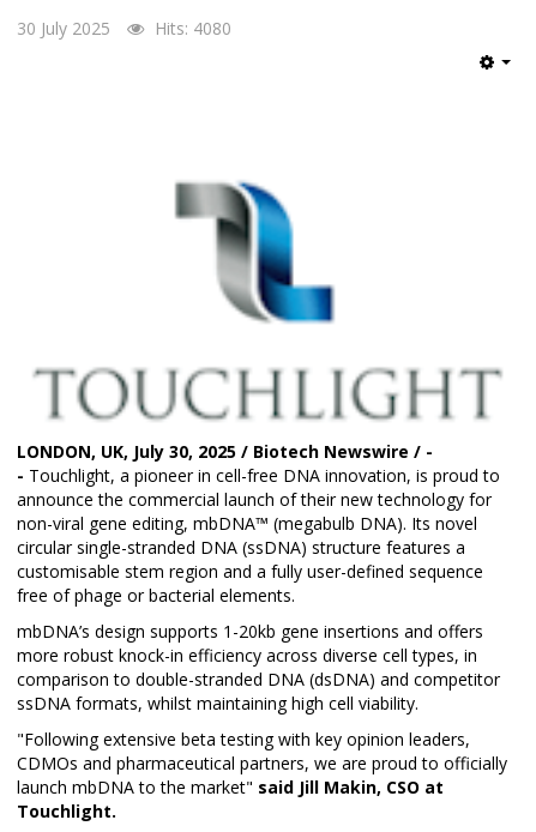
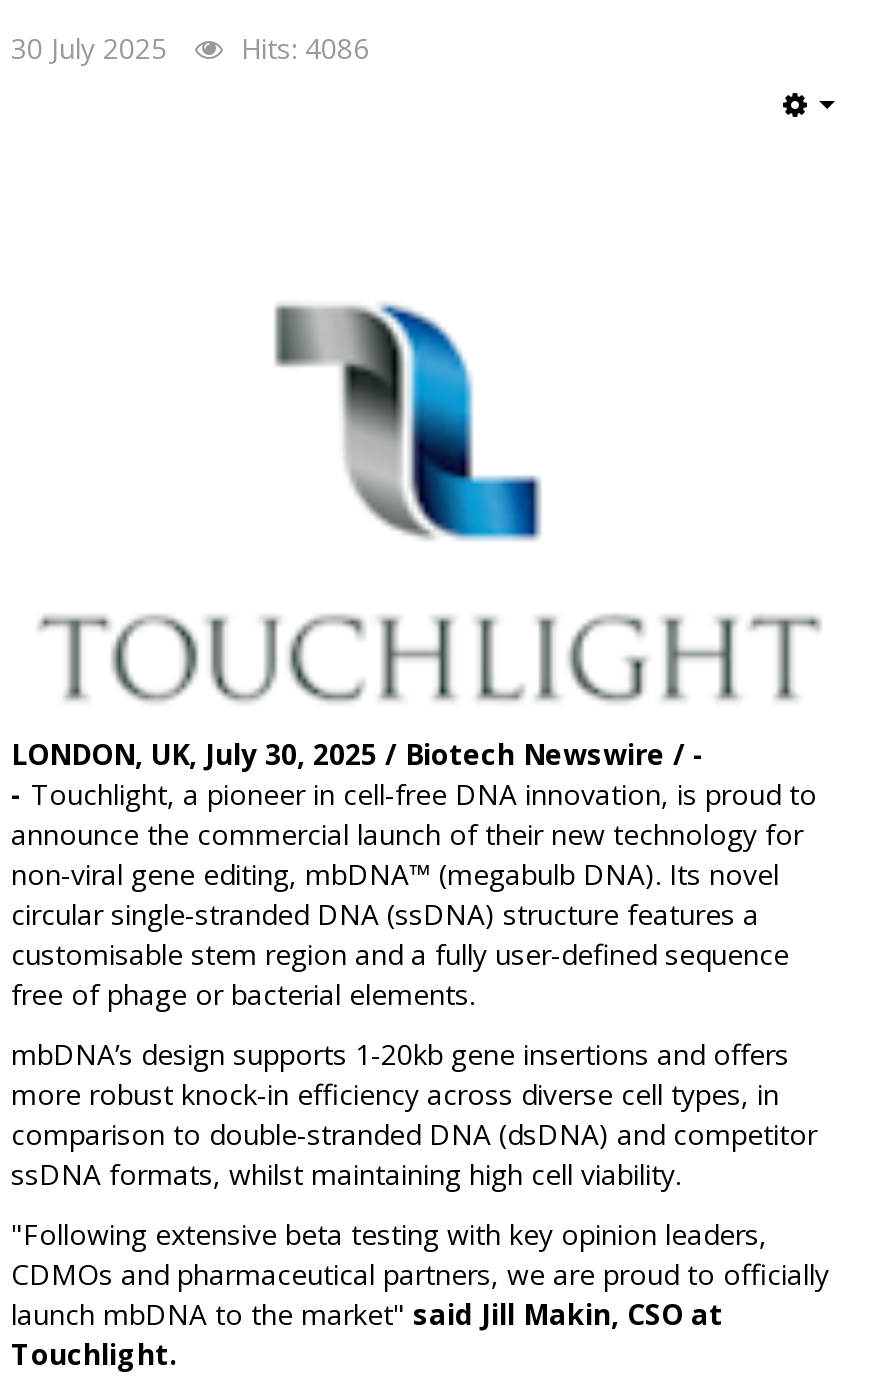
- 30 July 2025 Hits: 4080
+ 30 July 2025 Hits: 4086
